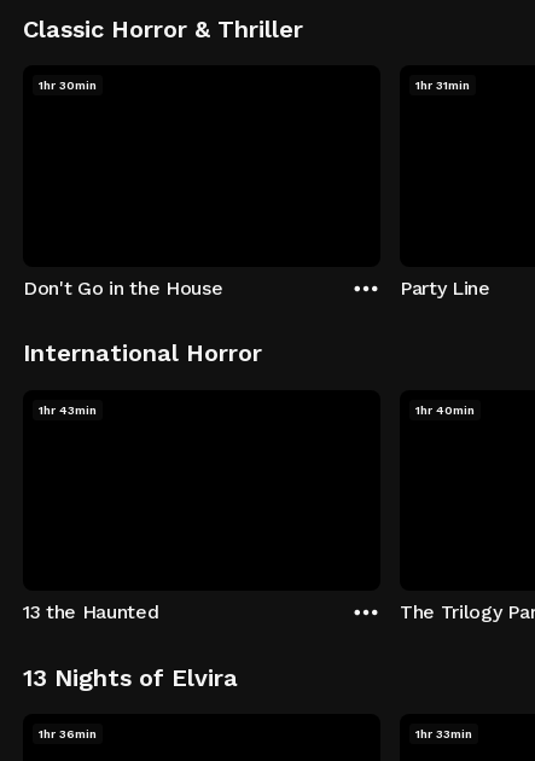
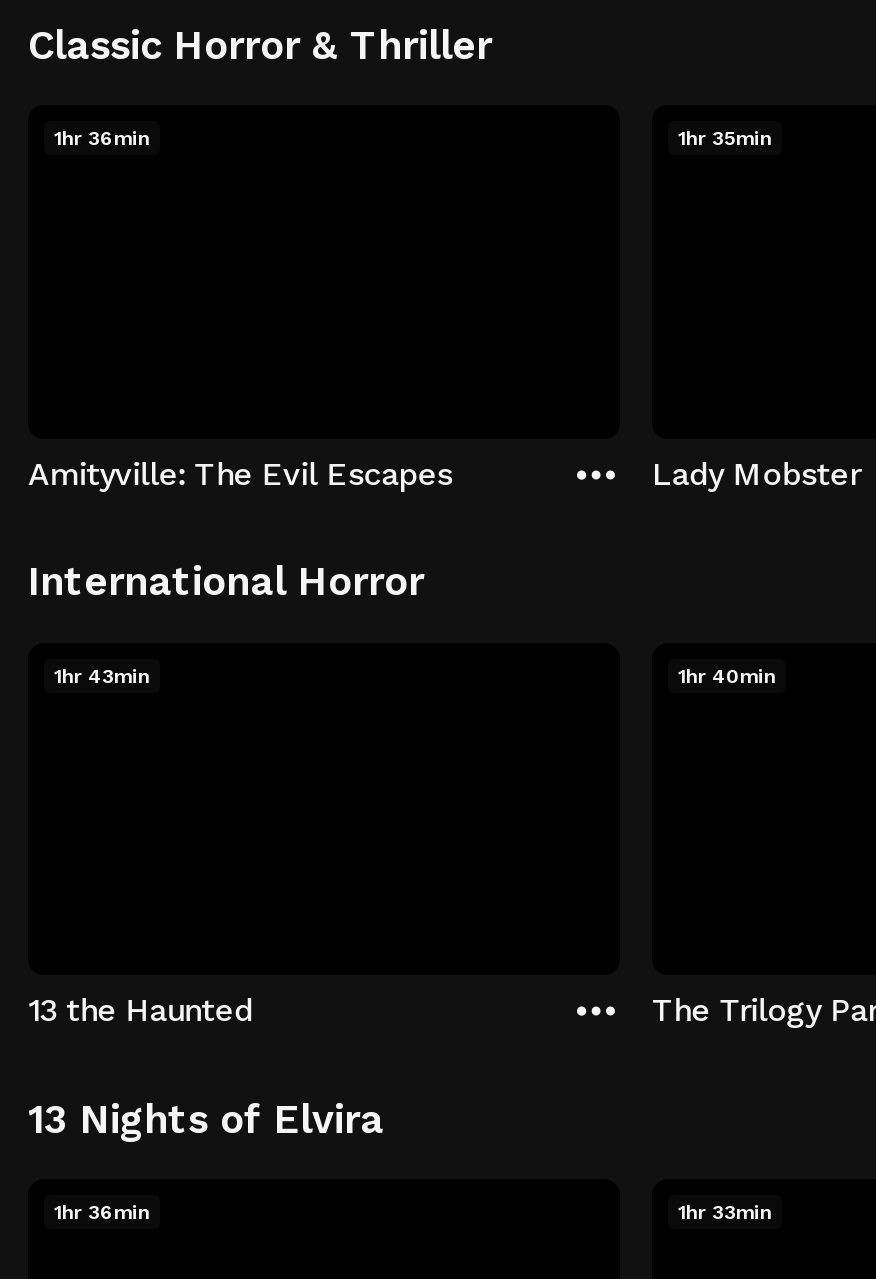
- 1hr 30min
+ 1hr 36min

- 1hr 31min
+ 1hr 35min

- Don't Go in the House
+ Amityville: The Evil Escapes

- Party Line
+ Lady Mobster
